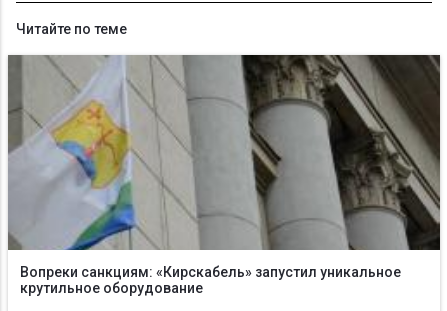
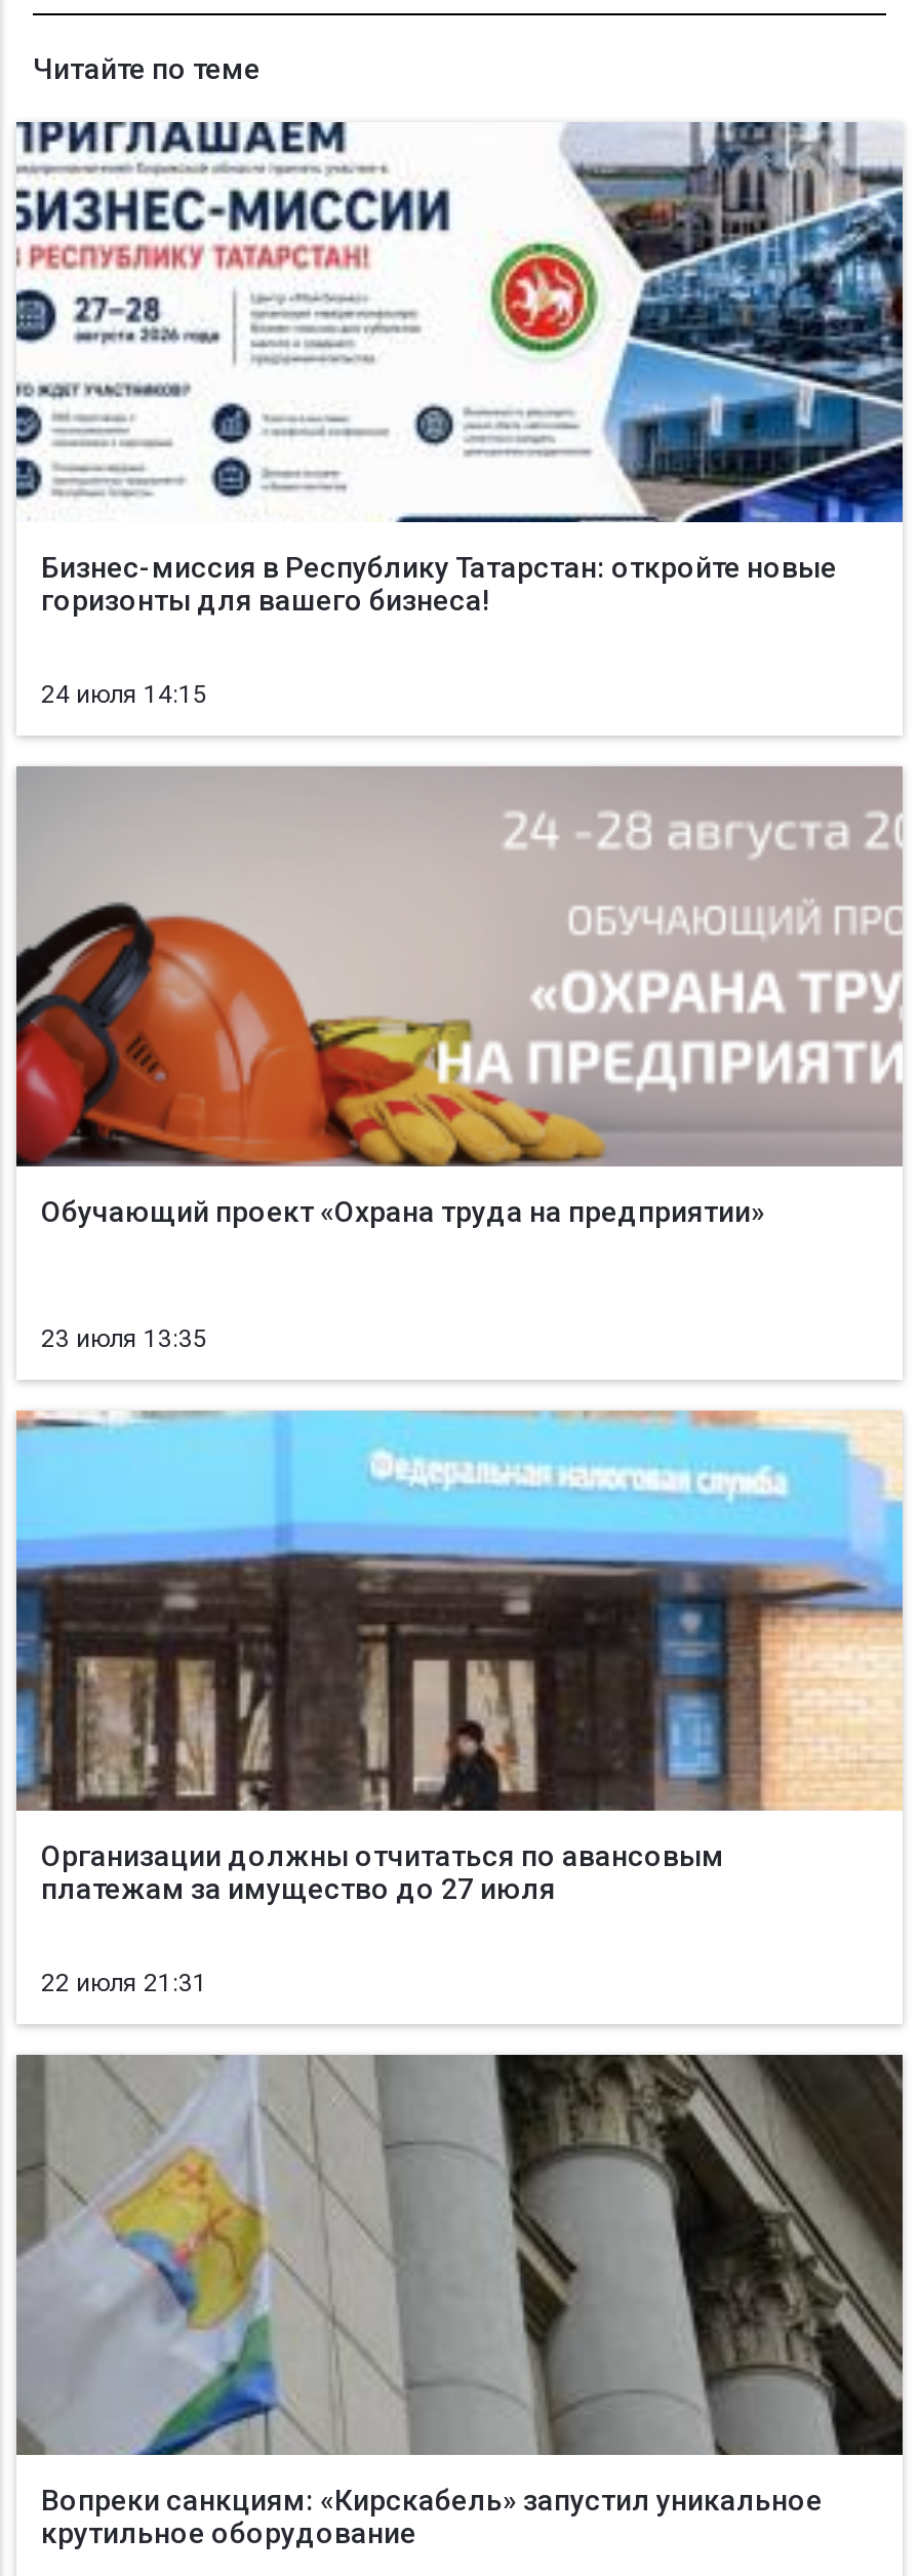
+ [image]
+ Обучающий проект «Охрана труда на предприятии»

+ [image]
+ Организации должны отчитаться по авансовым
+ платежам за имущество до 27 июля
+ 22 июля 21:31

+ [image]
+ Бизнес-миссия в Республику Татарстан: откройте новые
+ горизонты для вашего бизнеса!
+ 24 июля 14:15

+ 23 июля 13:35
